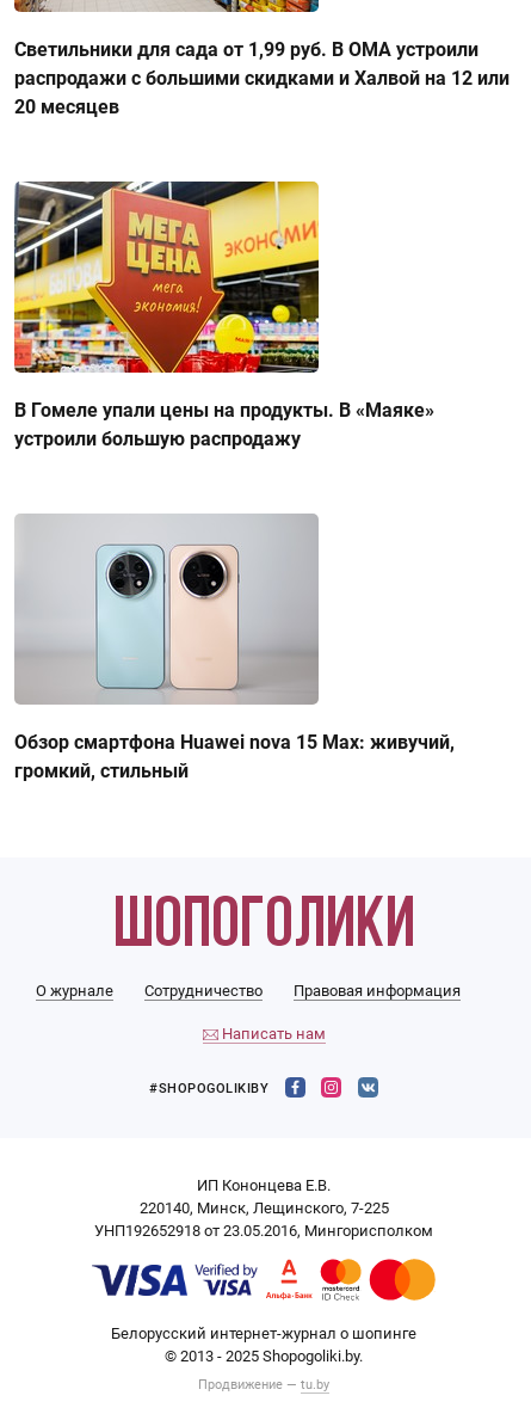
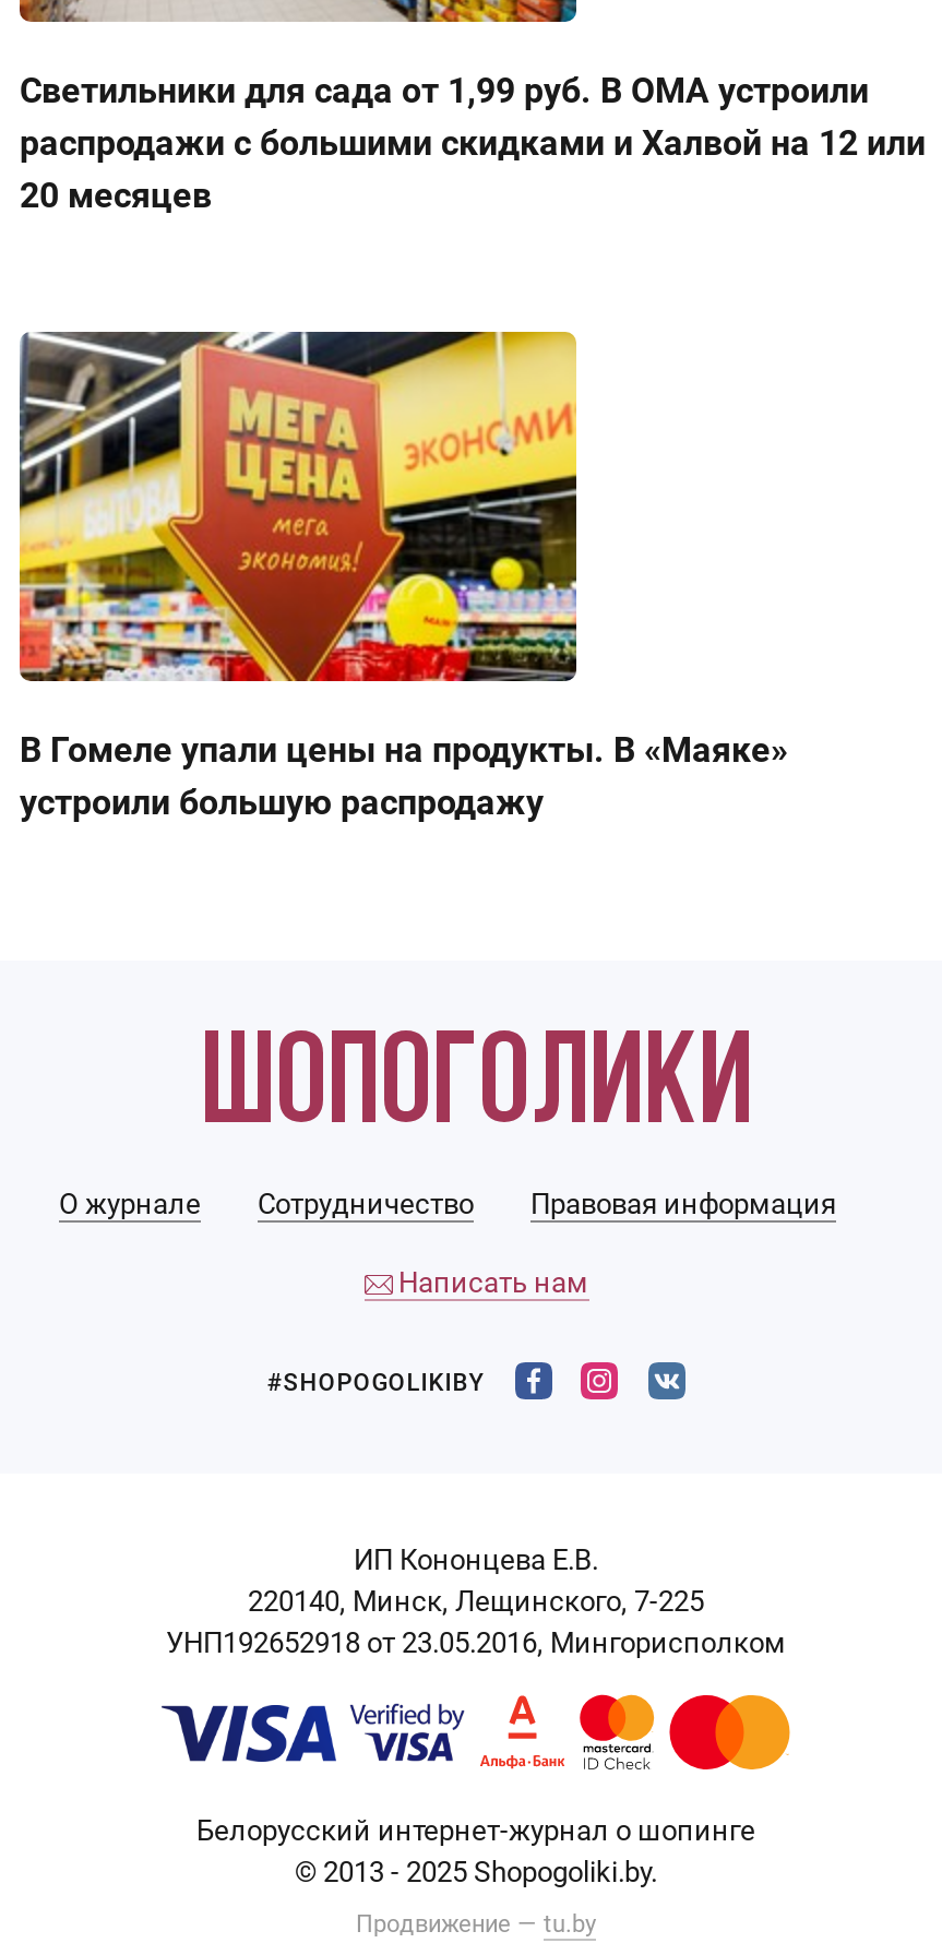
- [image]
- Обзор смартфона Huawei nova 15 Max: живучий,
- громкий, стильный
